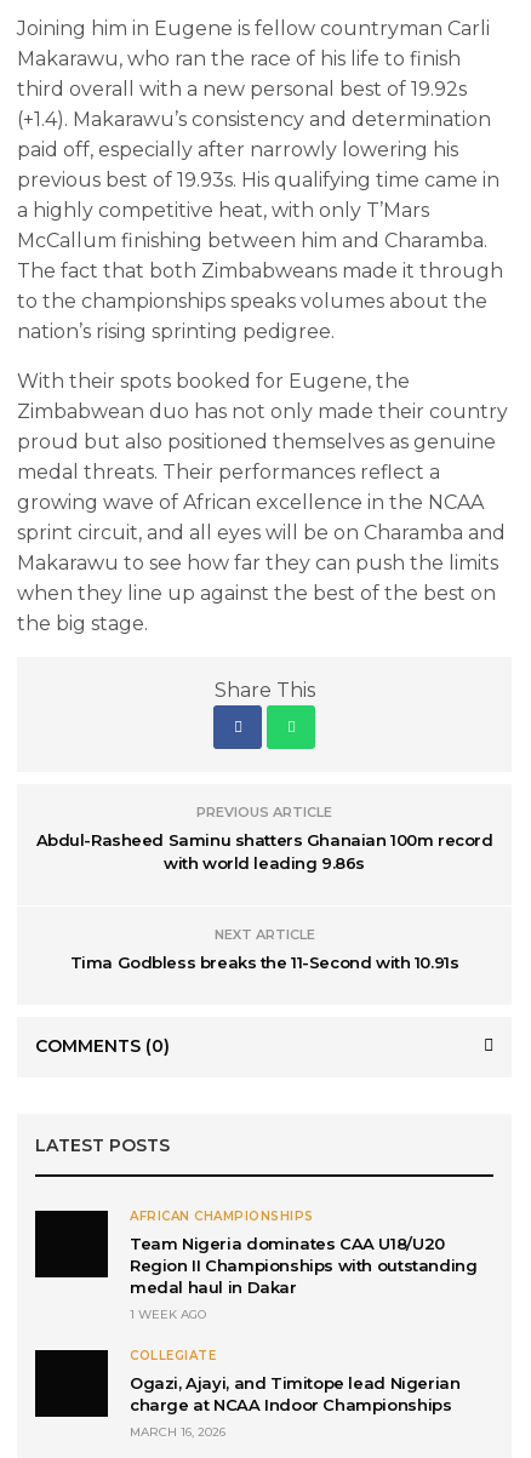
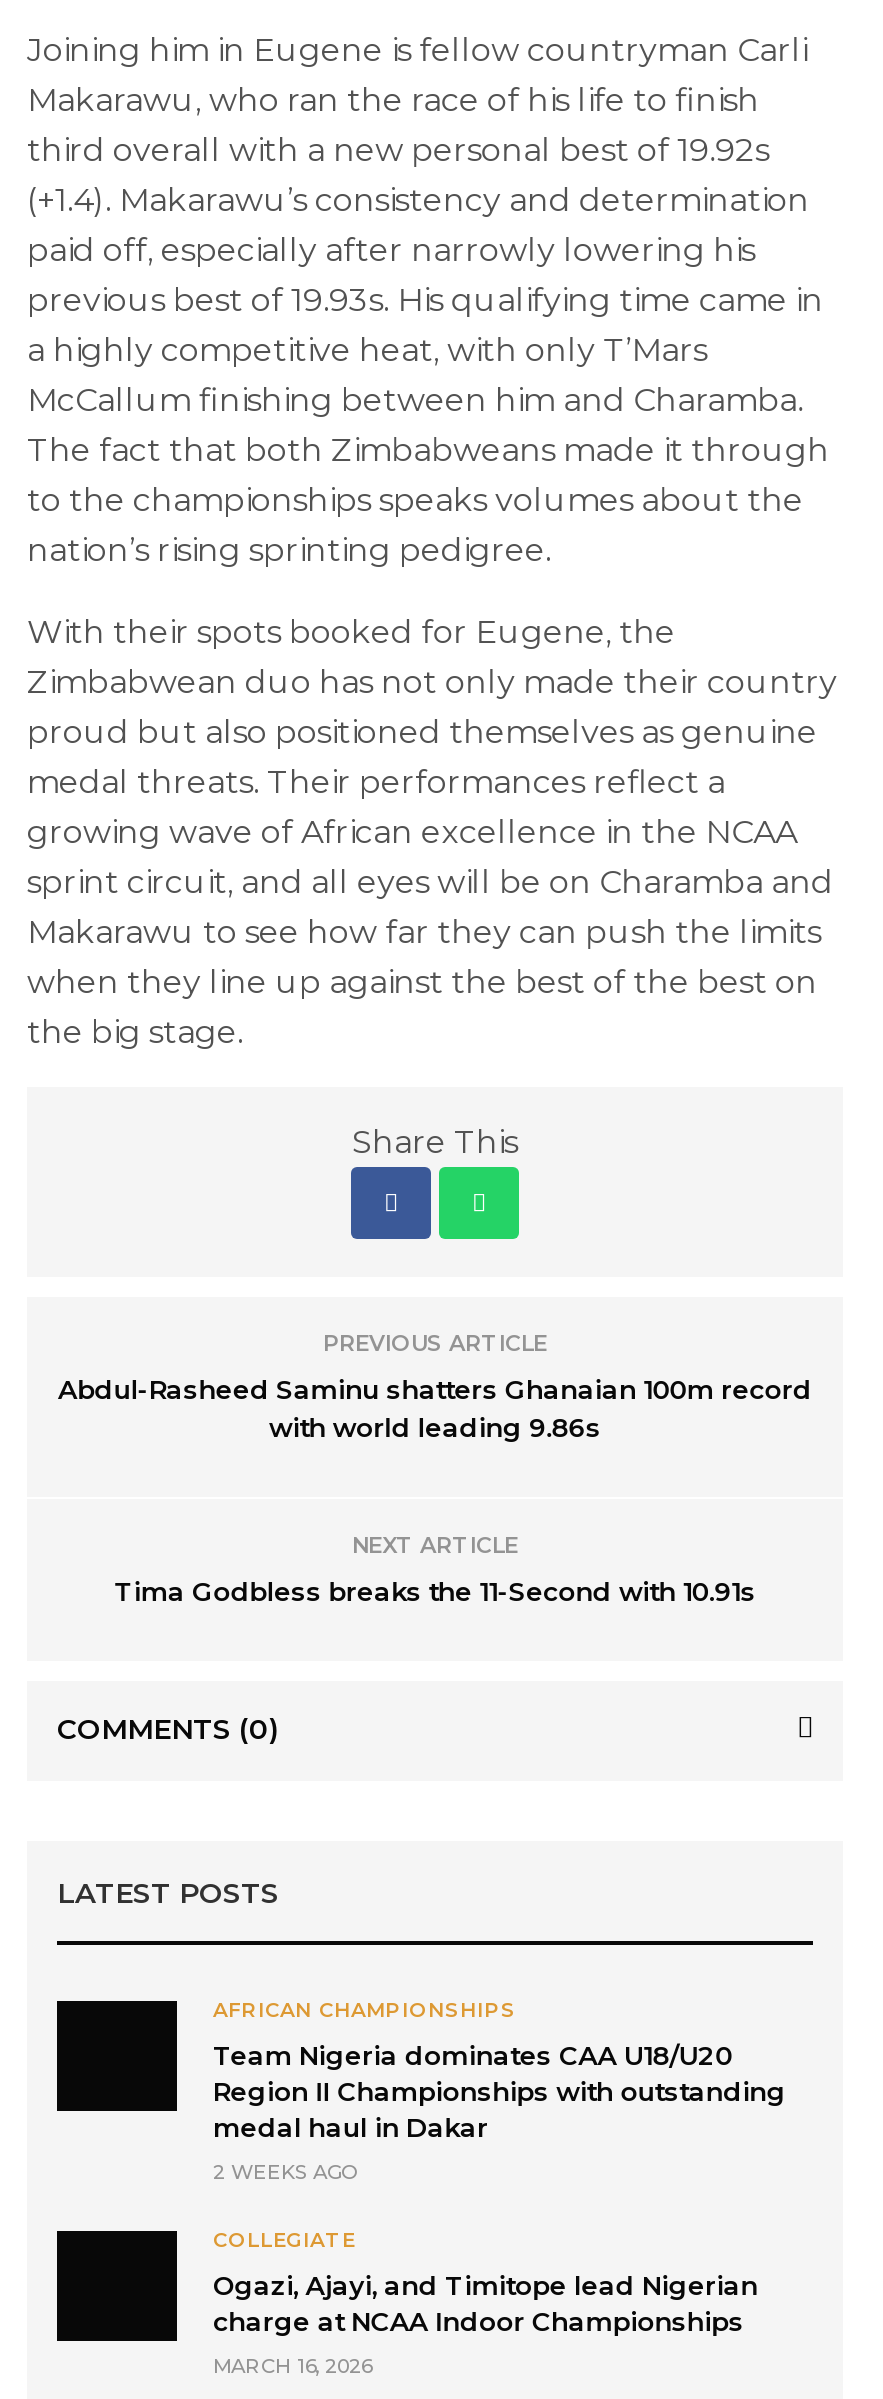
- 1 WEEK AGO
+ 2 WEEKS AGO
